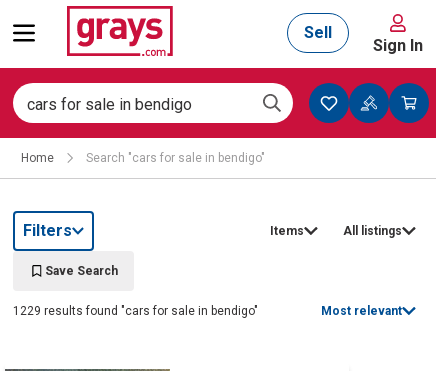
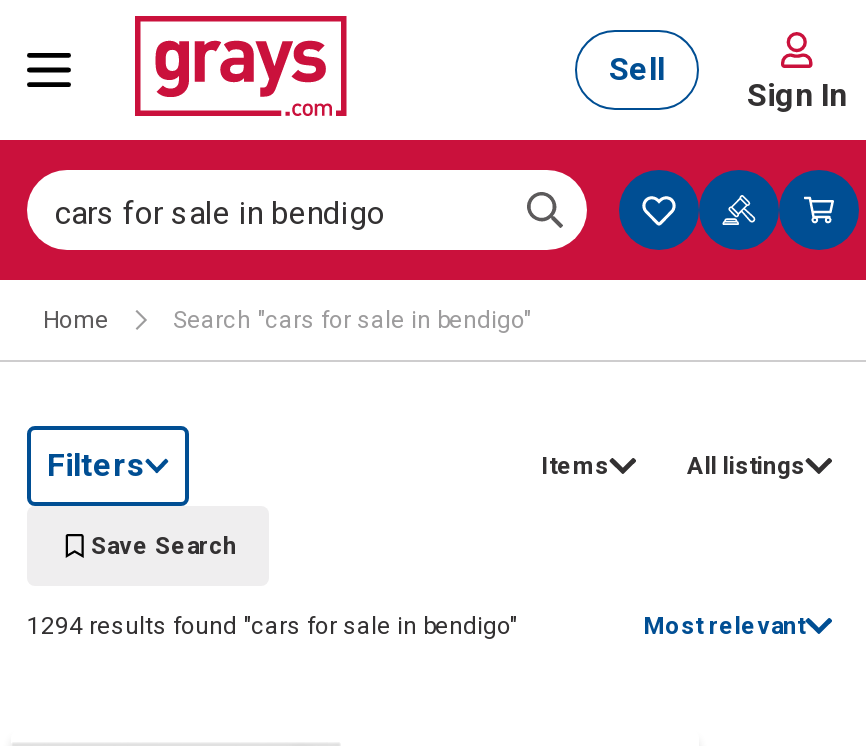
- 1229 results found "cars for sale in bendigo"
+ 1294 results found "cars for sale in bendigo"
